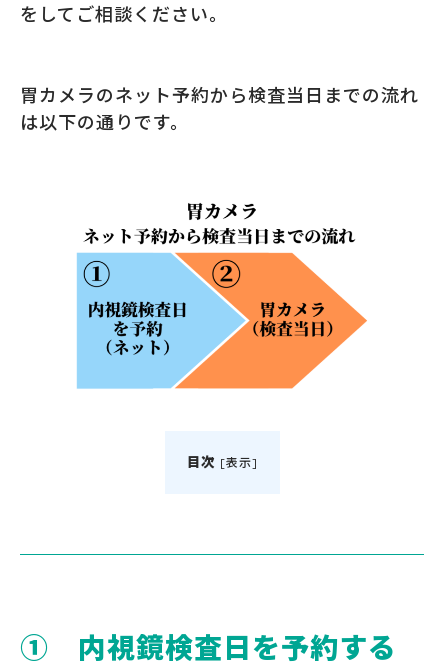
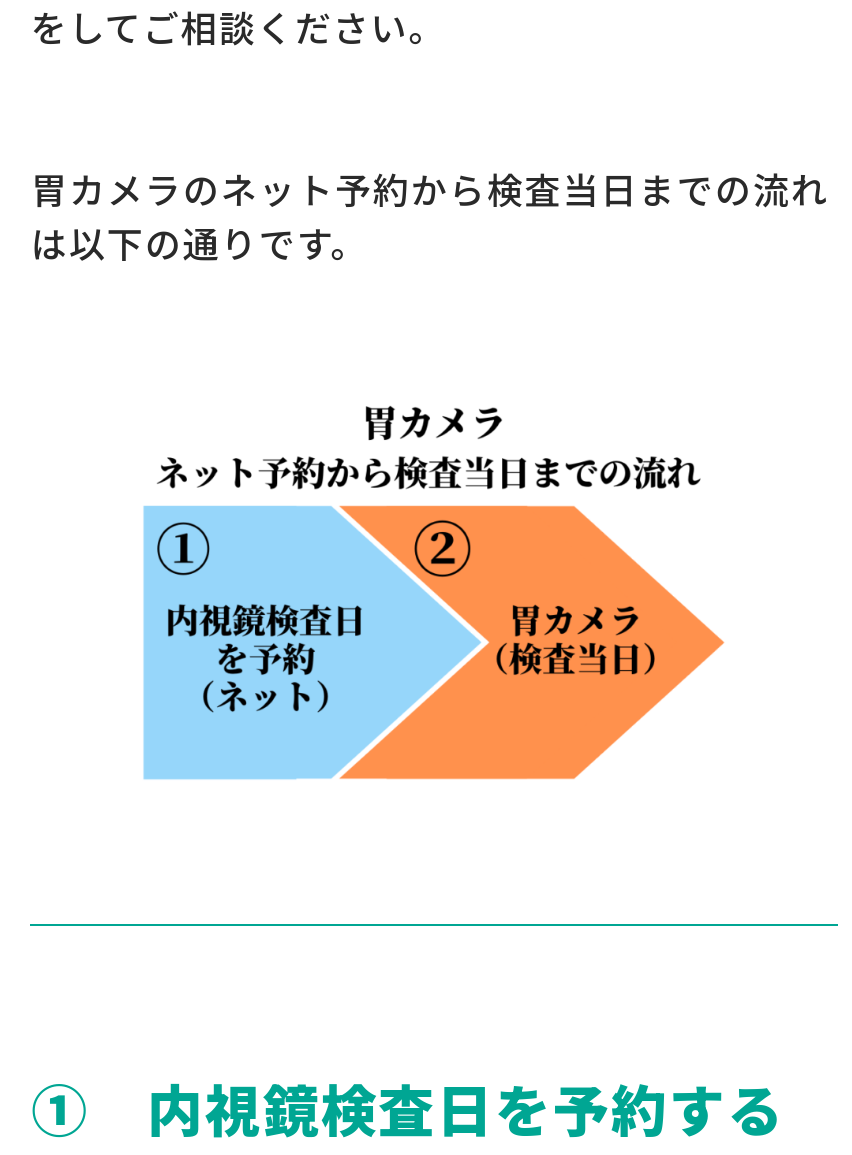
- 目次 [表示]
